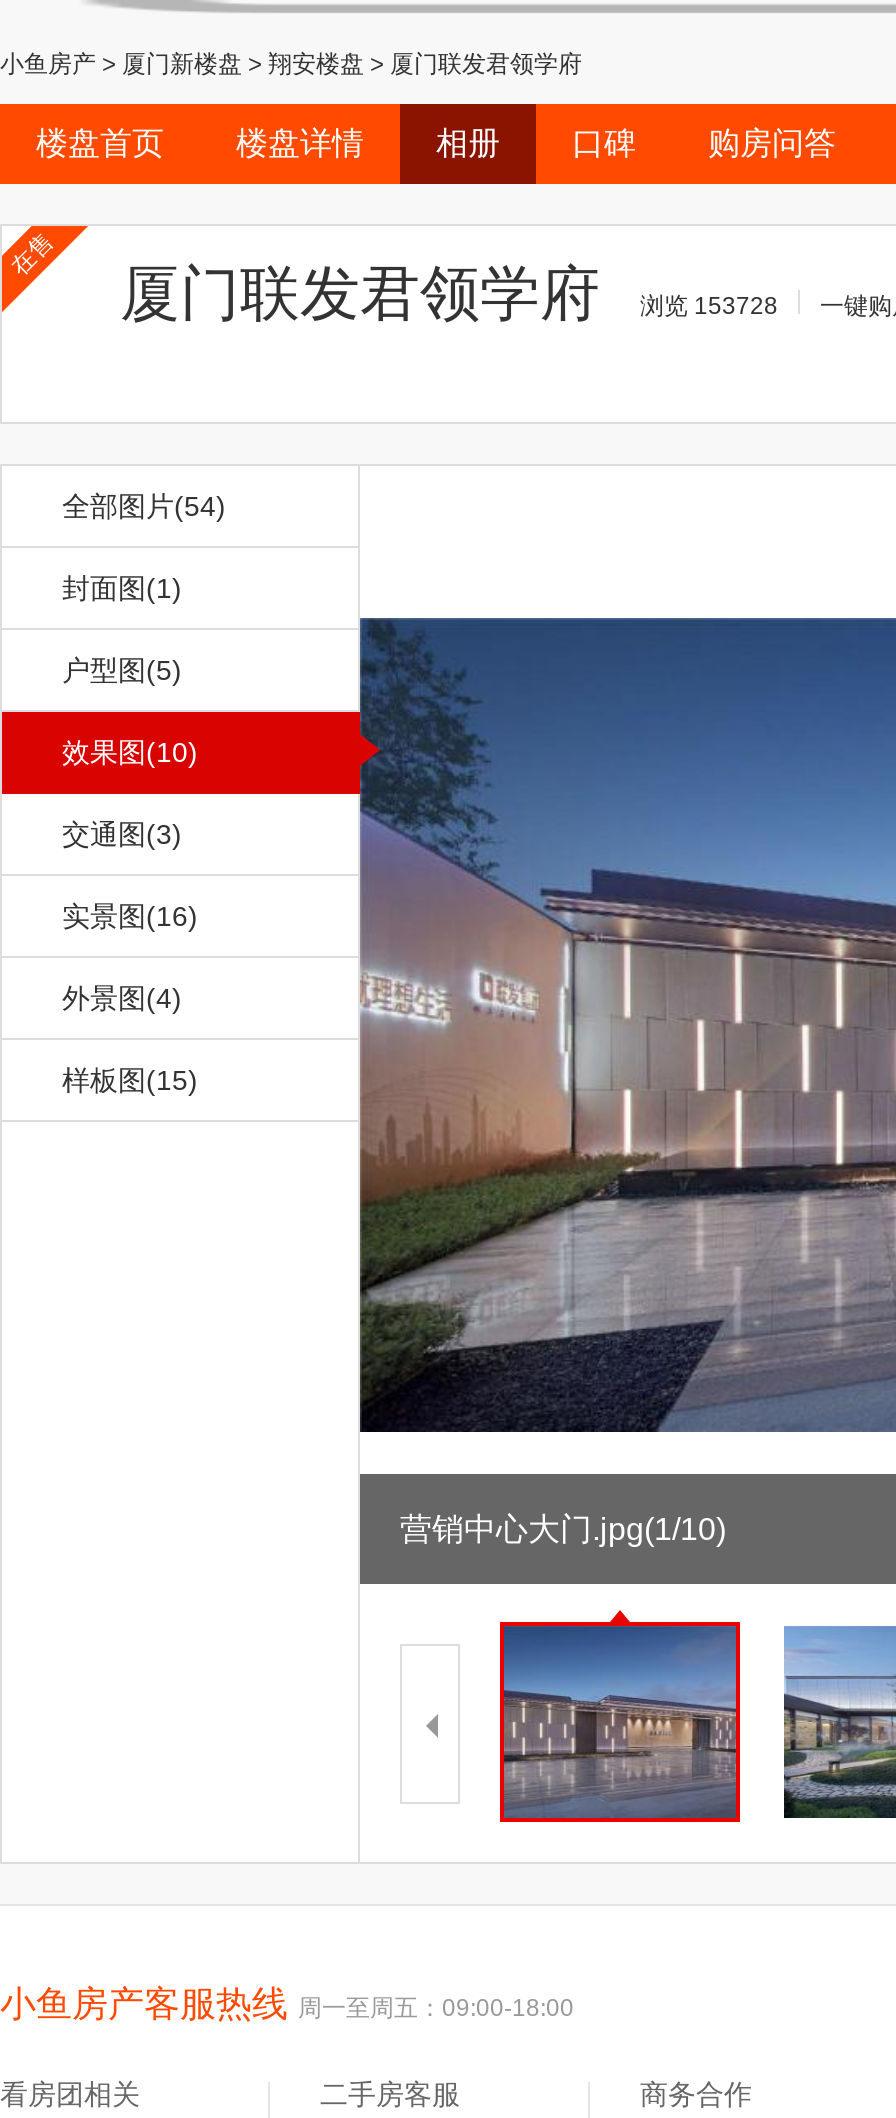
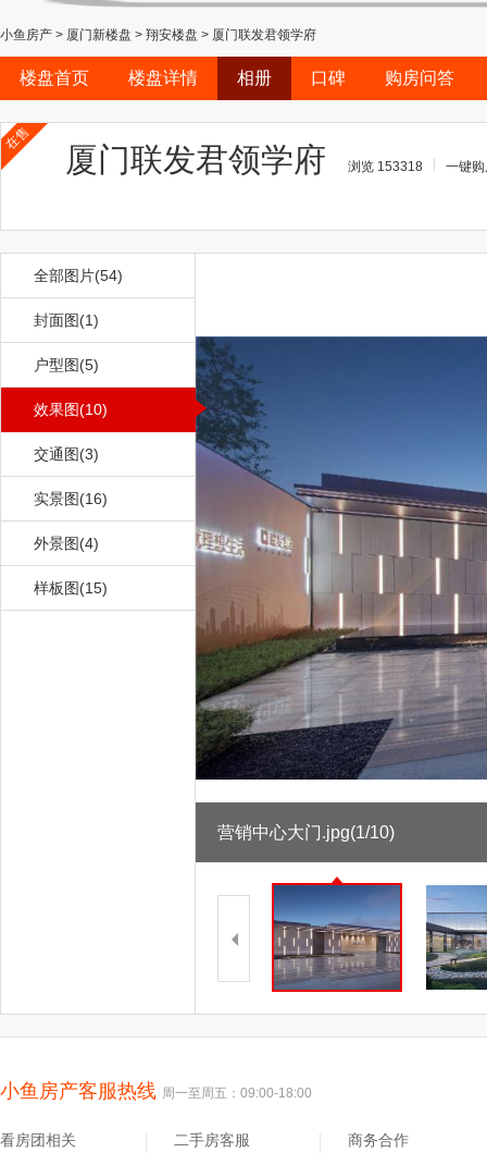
- 浏览 153728
+ 浏览 153318
